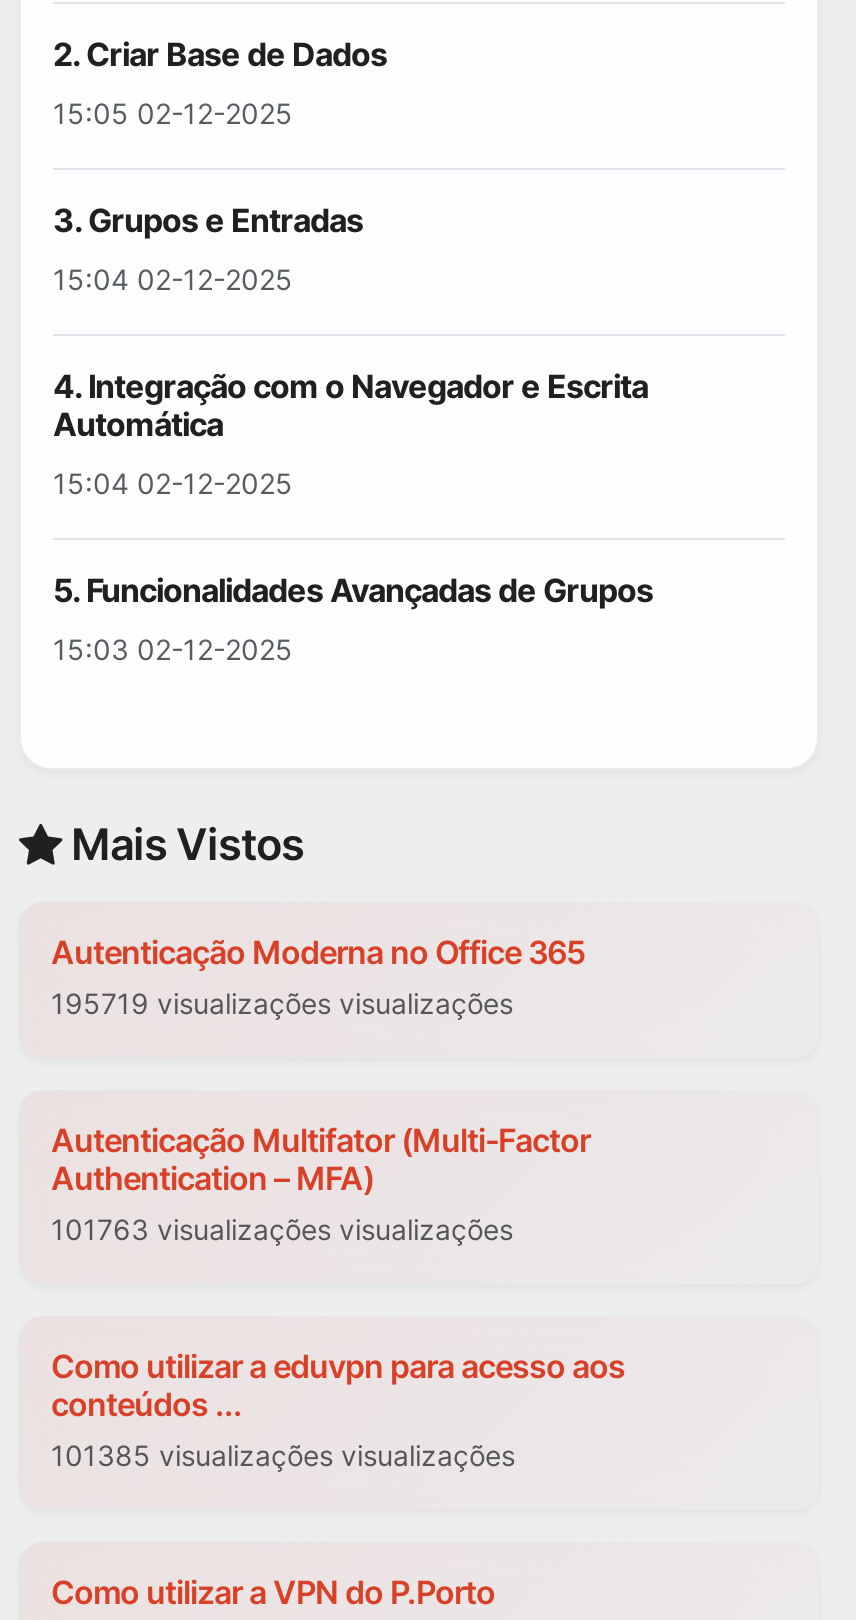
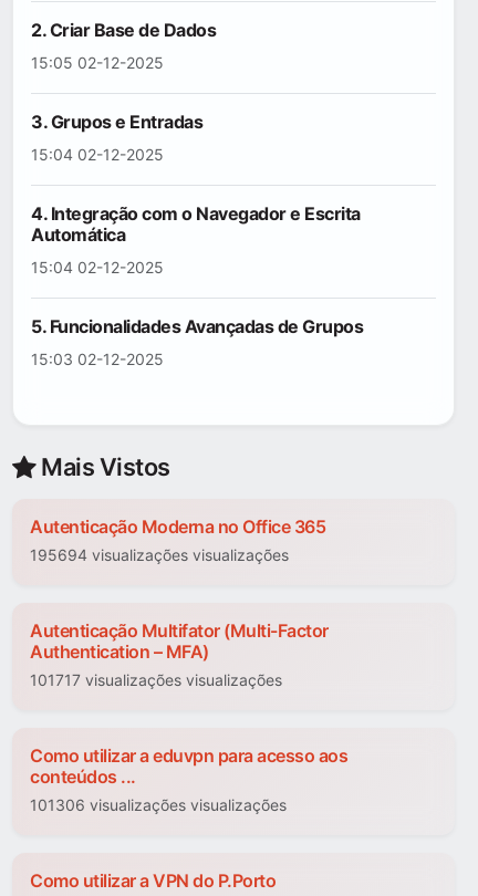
- 195719 visualizações visualizações
+ 195694 visualizações visualizações

- 101763 visualizações visualizações
+ 101717 visualizações visualizações

- 101385 visualizações visualizações
+ 101306 visualizações visualizações
